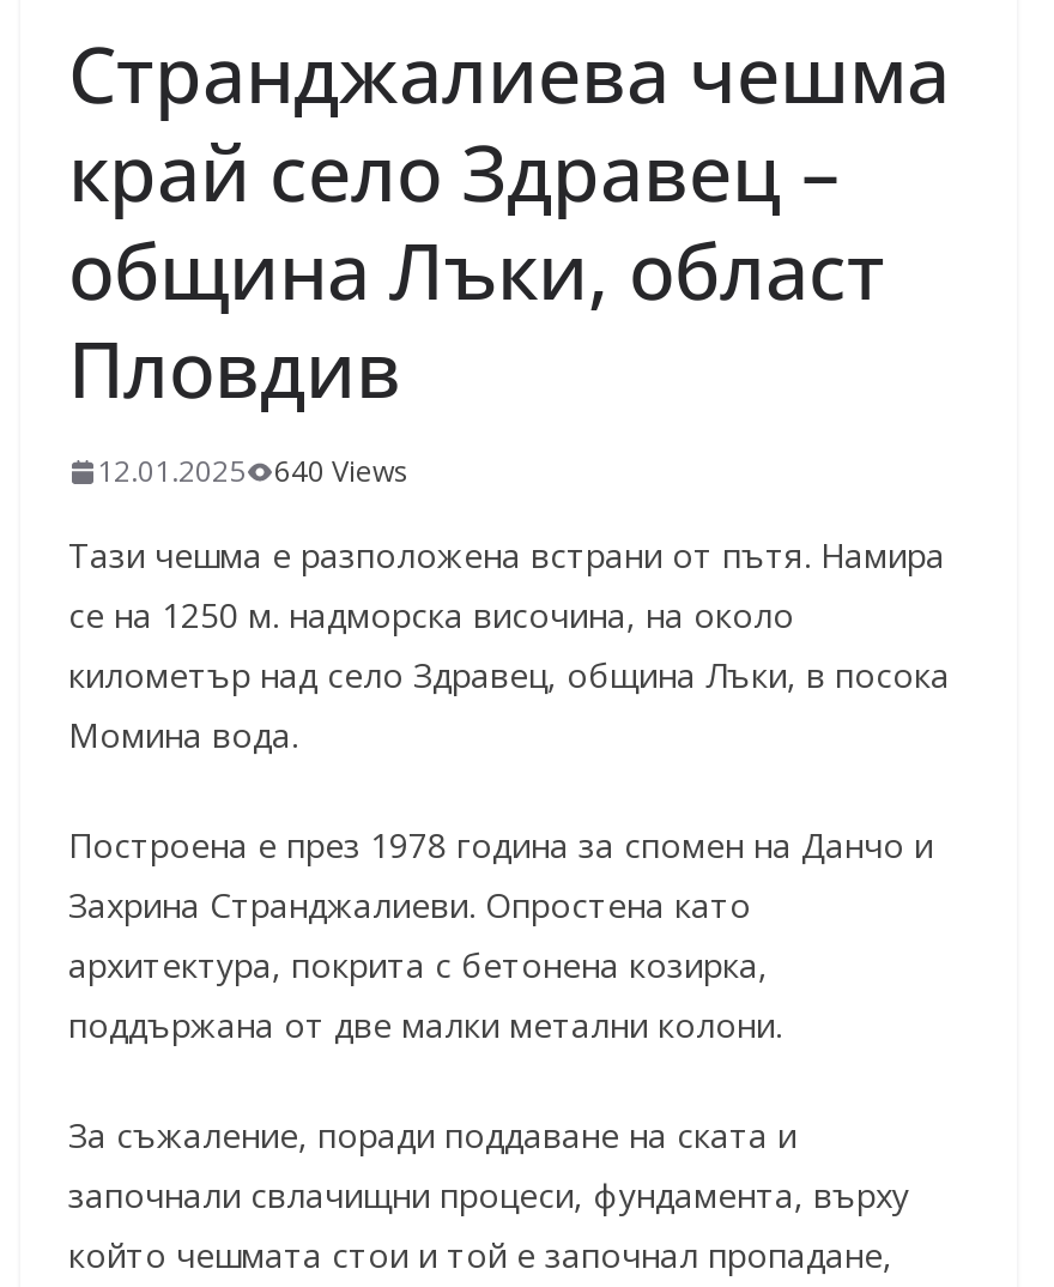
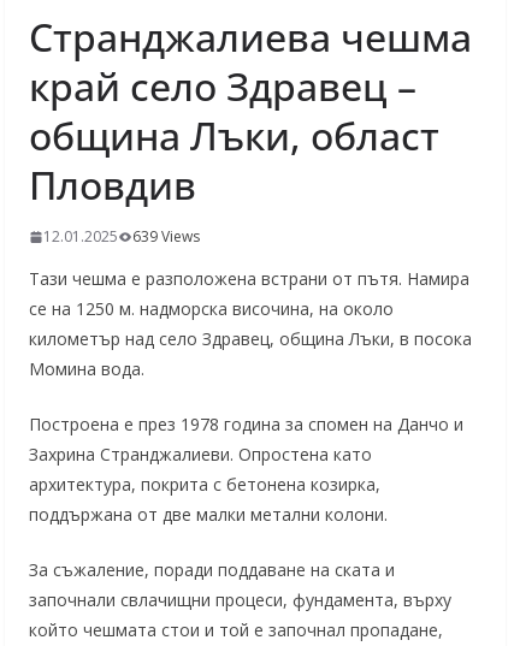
- 12.01.2025 640 Views
+ 12.01.2025 639 Views
